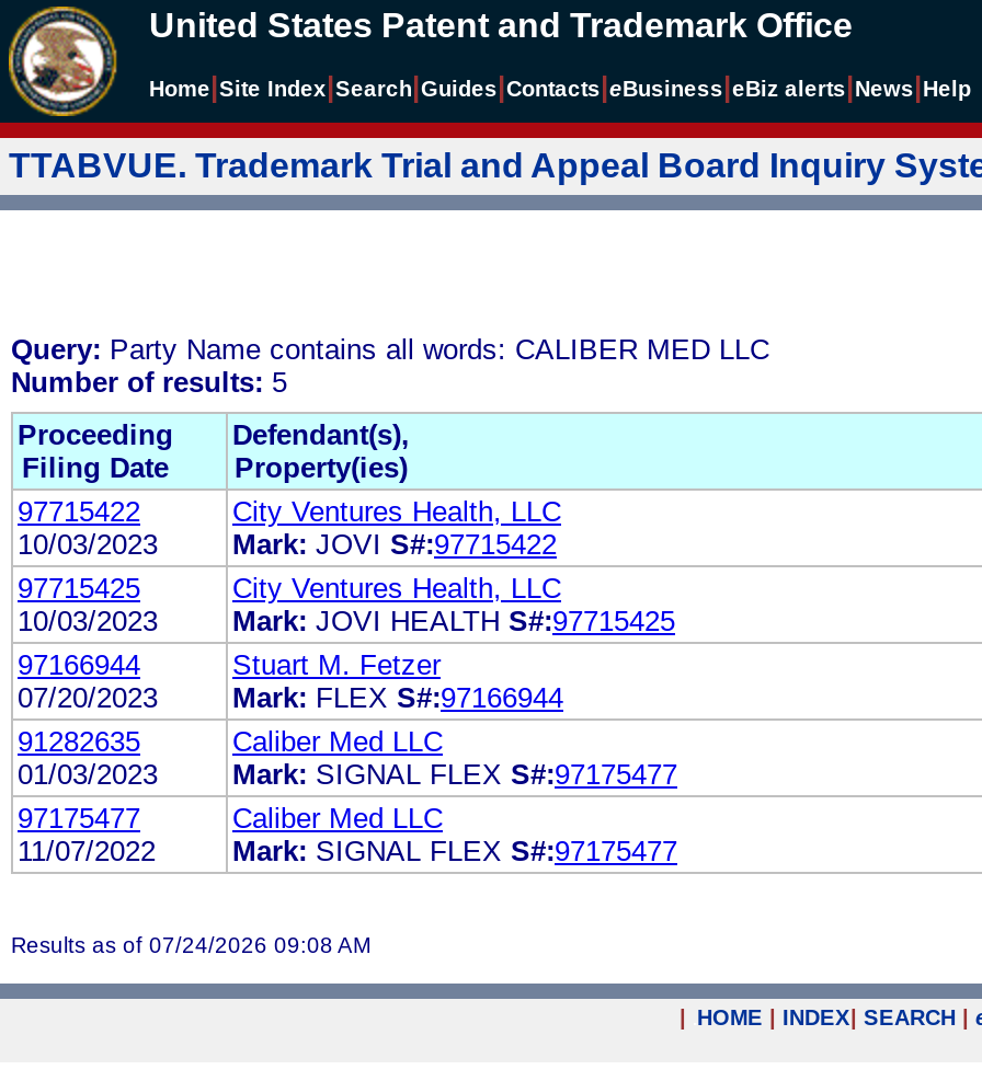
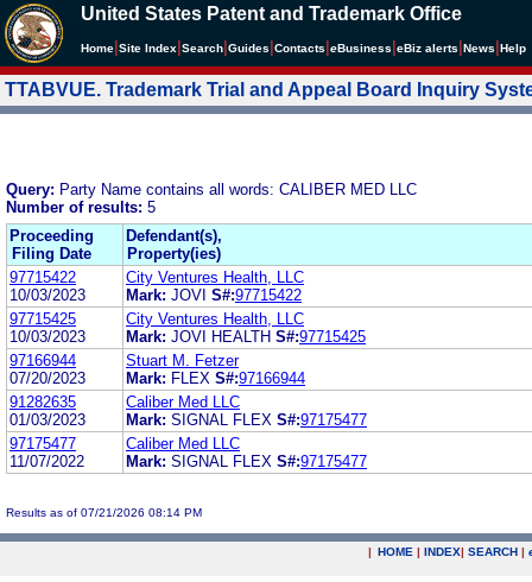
- Results as of 07/24/2026 09:08 AM
+ Results as of 07/21/2026 08:14 PM
